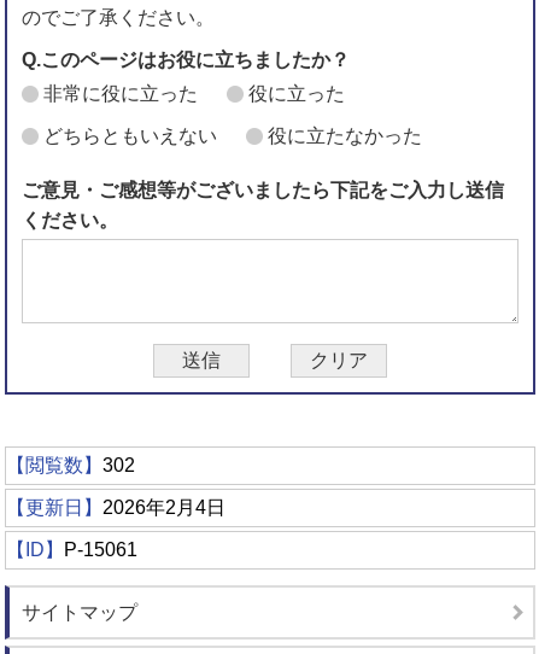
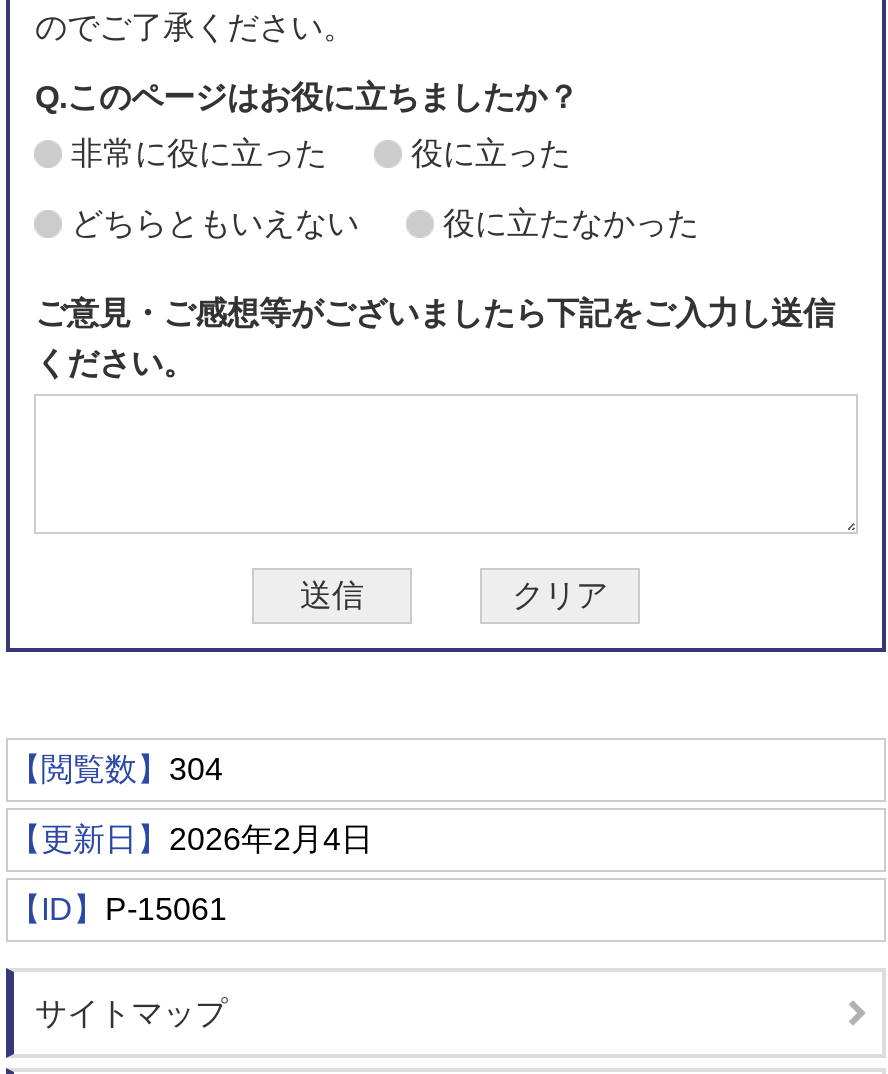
- 【閲覧数】302
+ 【閲覧数】304
